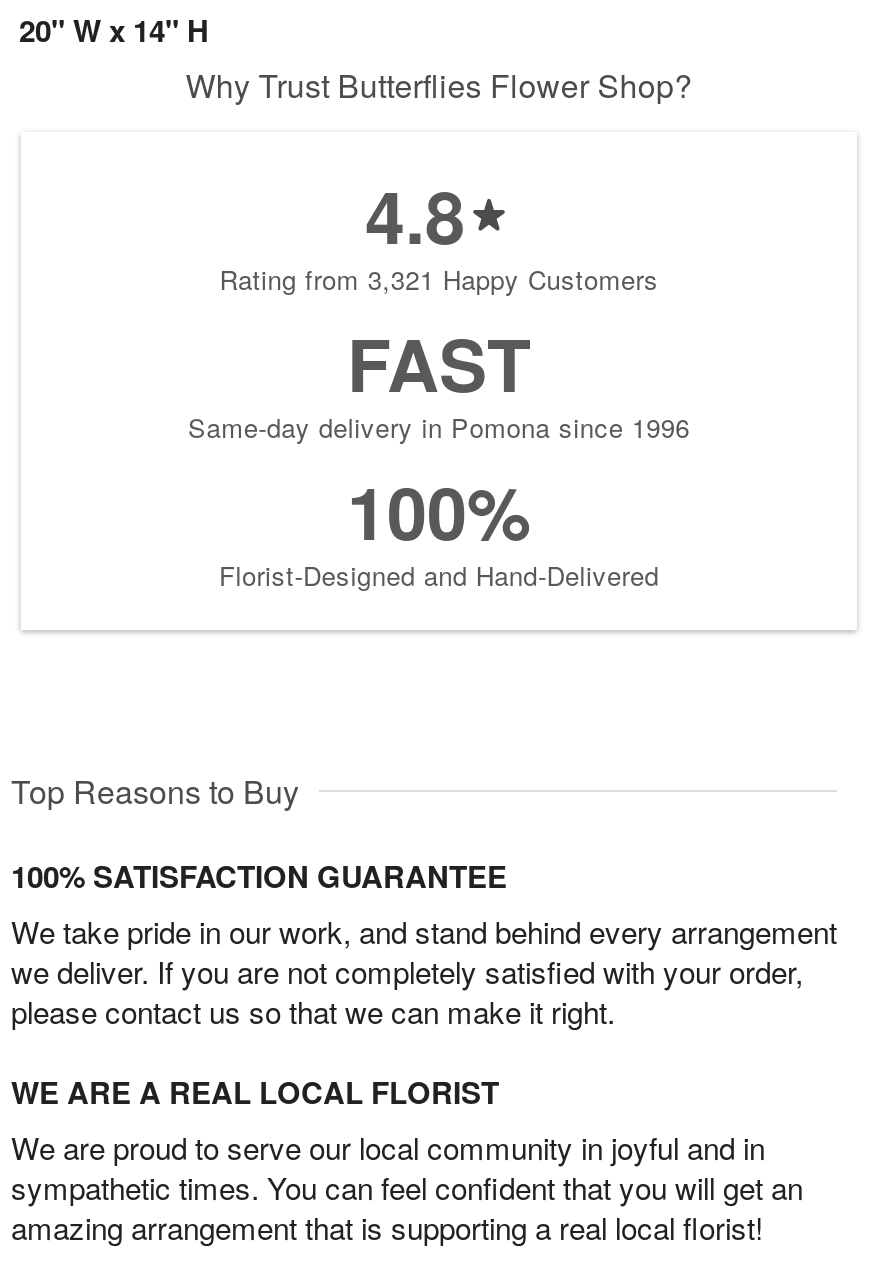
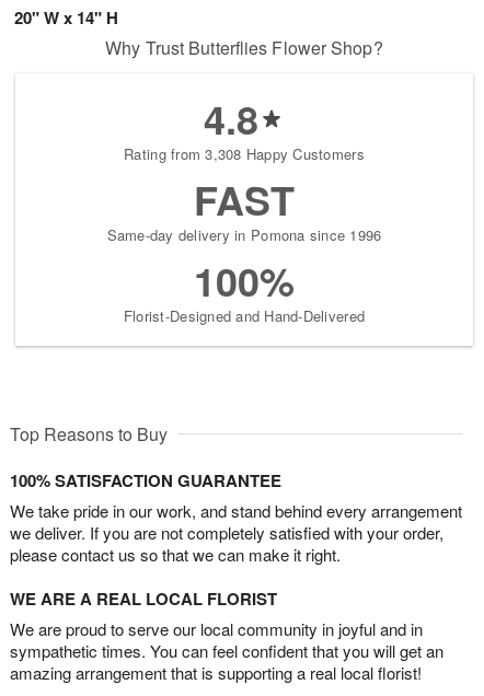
- Rating from 3,321 Happy Customers
+ Rating from 3,308 Happy Customers
